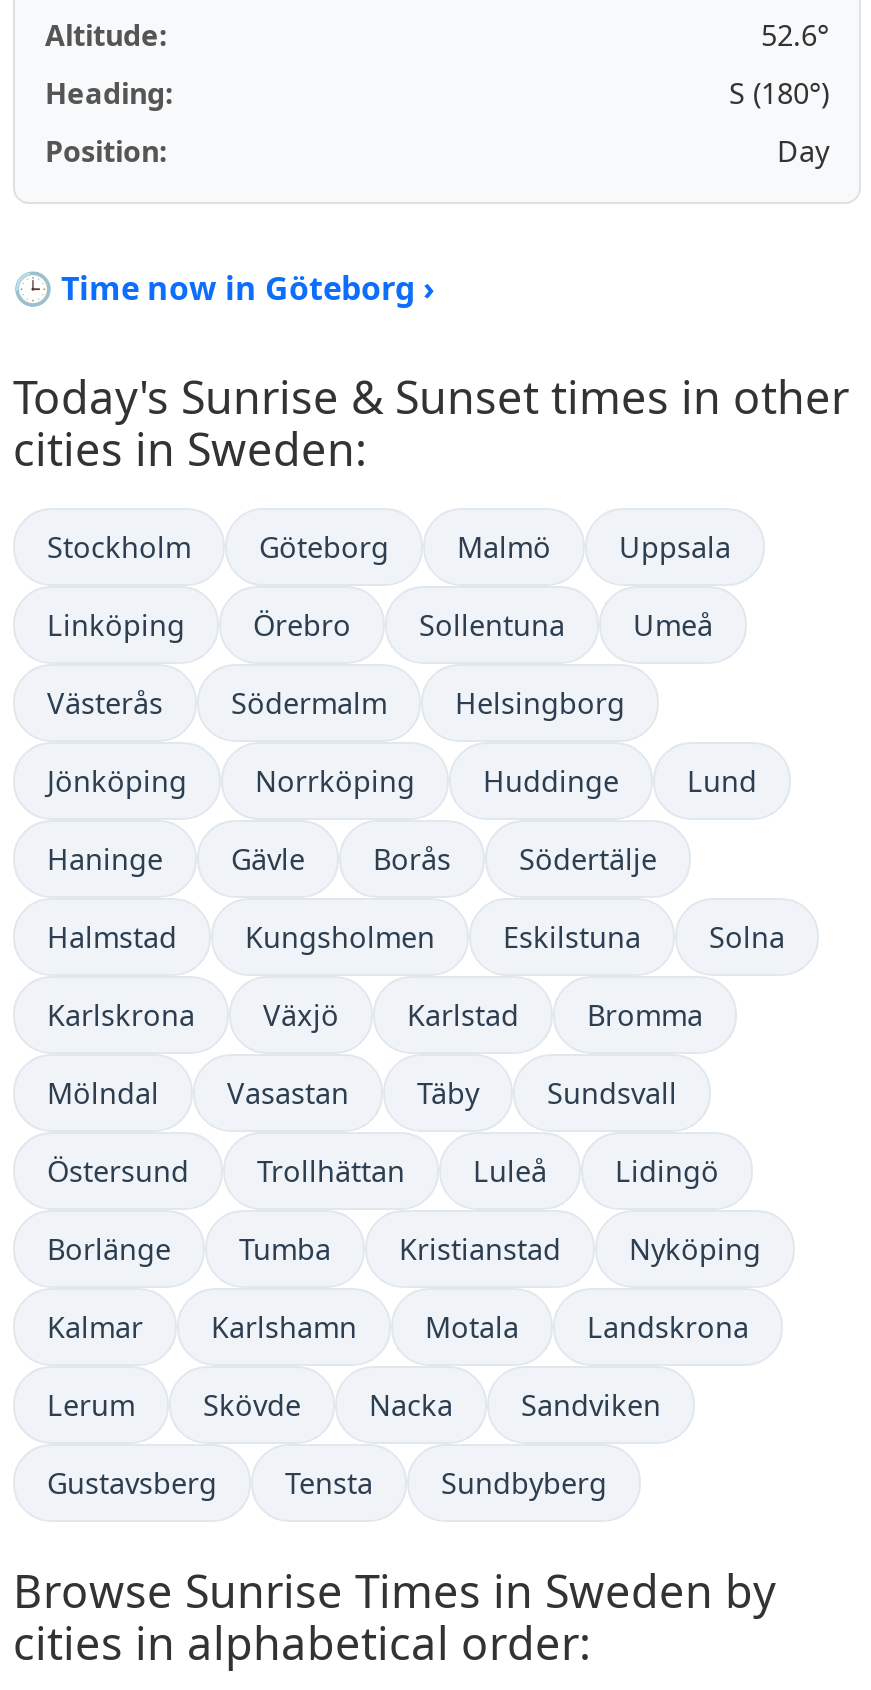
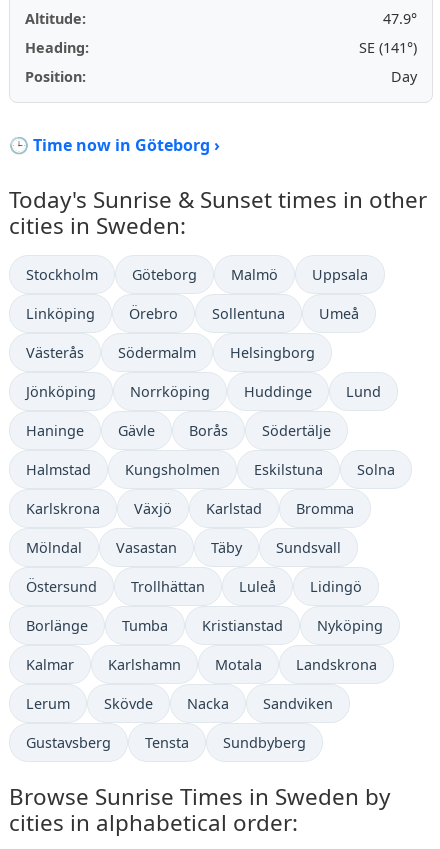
- 52.6°
+ 47.9°

- S (180°)
+ SE (141°)
